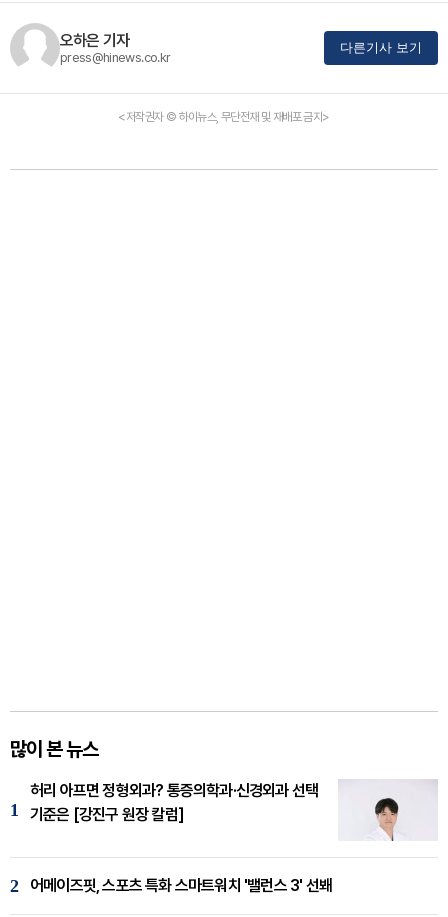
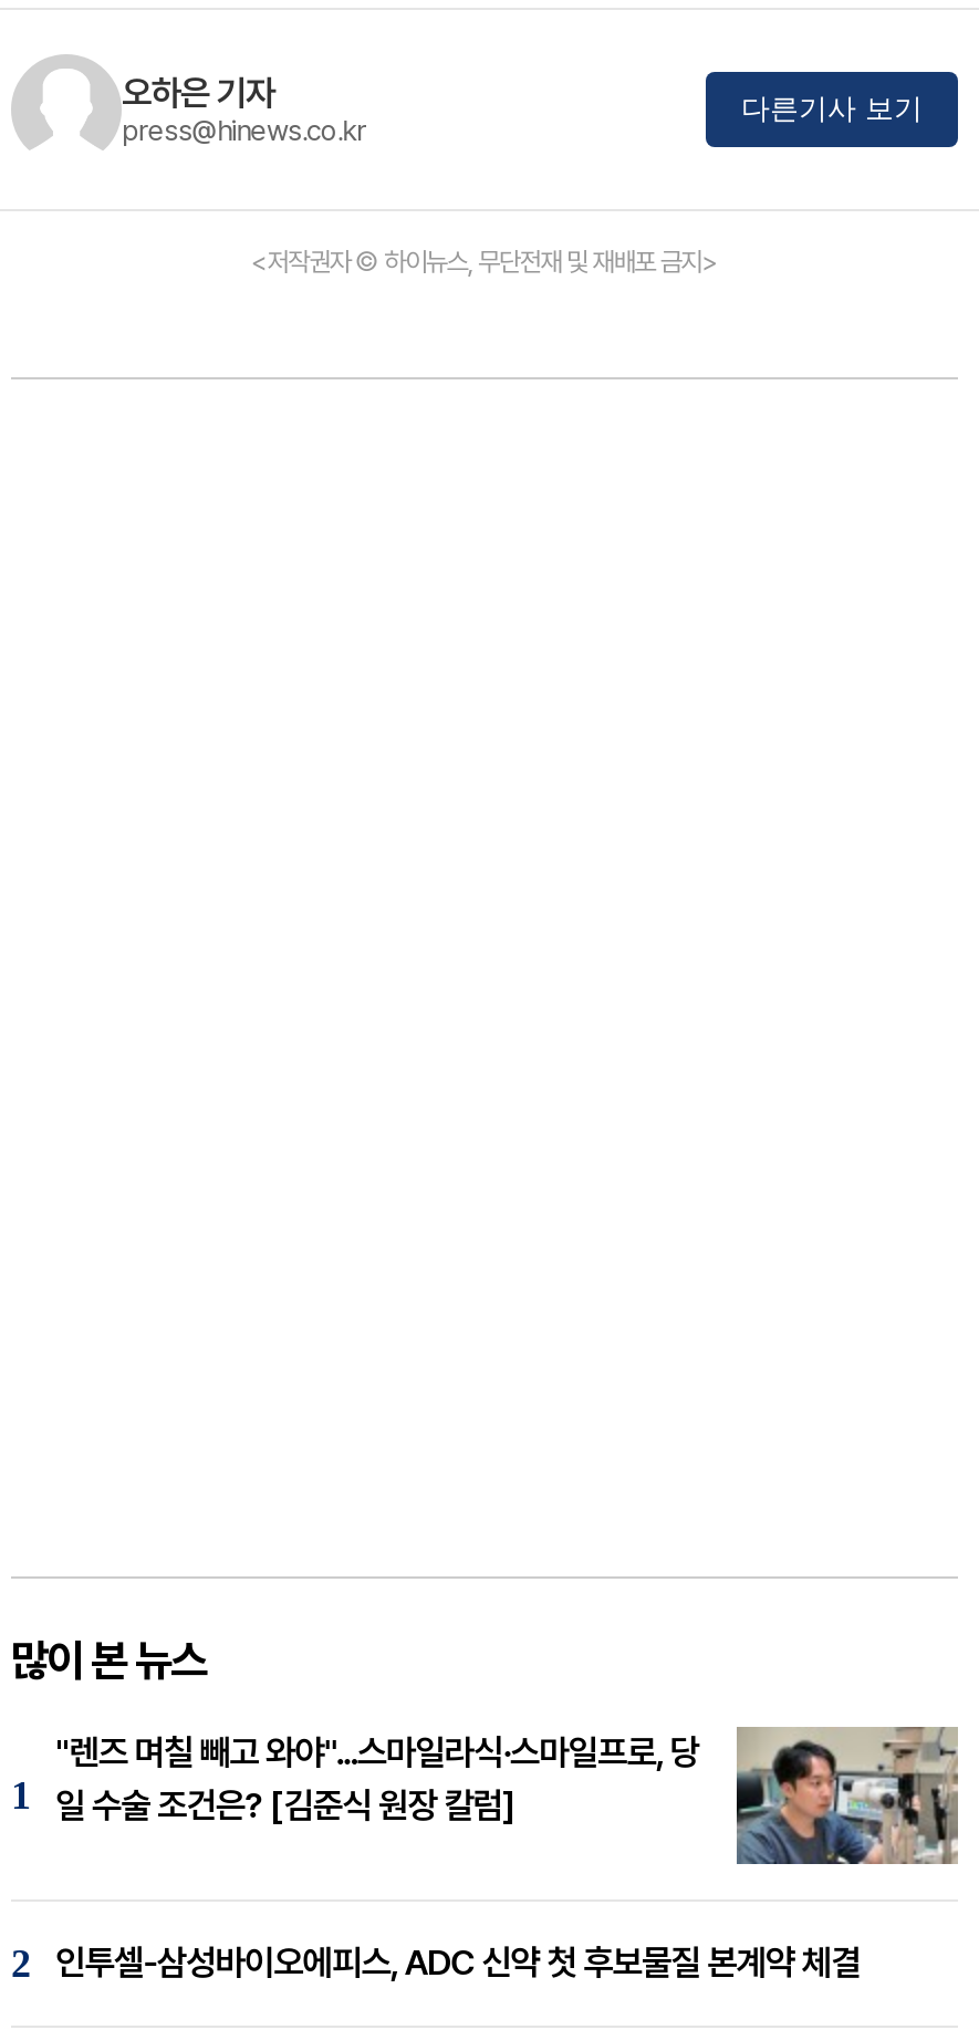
- [image]
- 허리 아프면 정형외과? 통증의학과·신경외과 선택
- 기준은 [강진구 원장 칼럼]
+ [image]
+ "렌즈 며칠 빼고 와야"...스마일라식·스마일프로, 당
+ 일 수술 조건은? [김준식 원장 칼럼]

- 어메이즈핏, 스포츠 특화 스마트워치 '밸런스 3' 선봬
+ 인투셀-삼성바이오에피스, ADC 신약 첫 후보물질 본계약 체결
